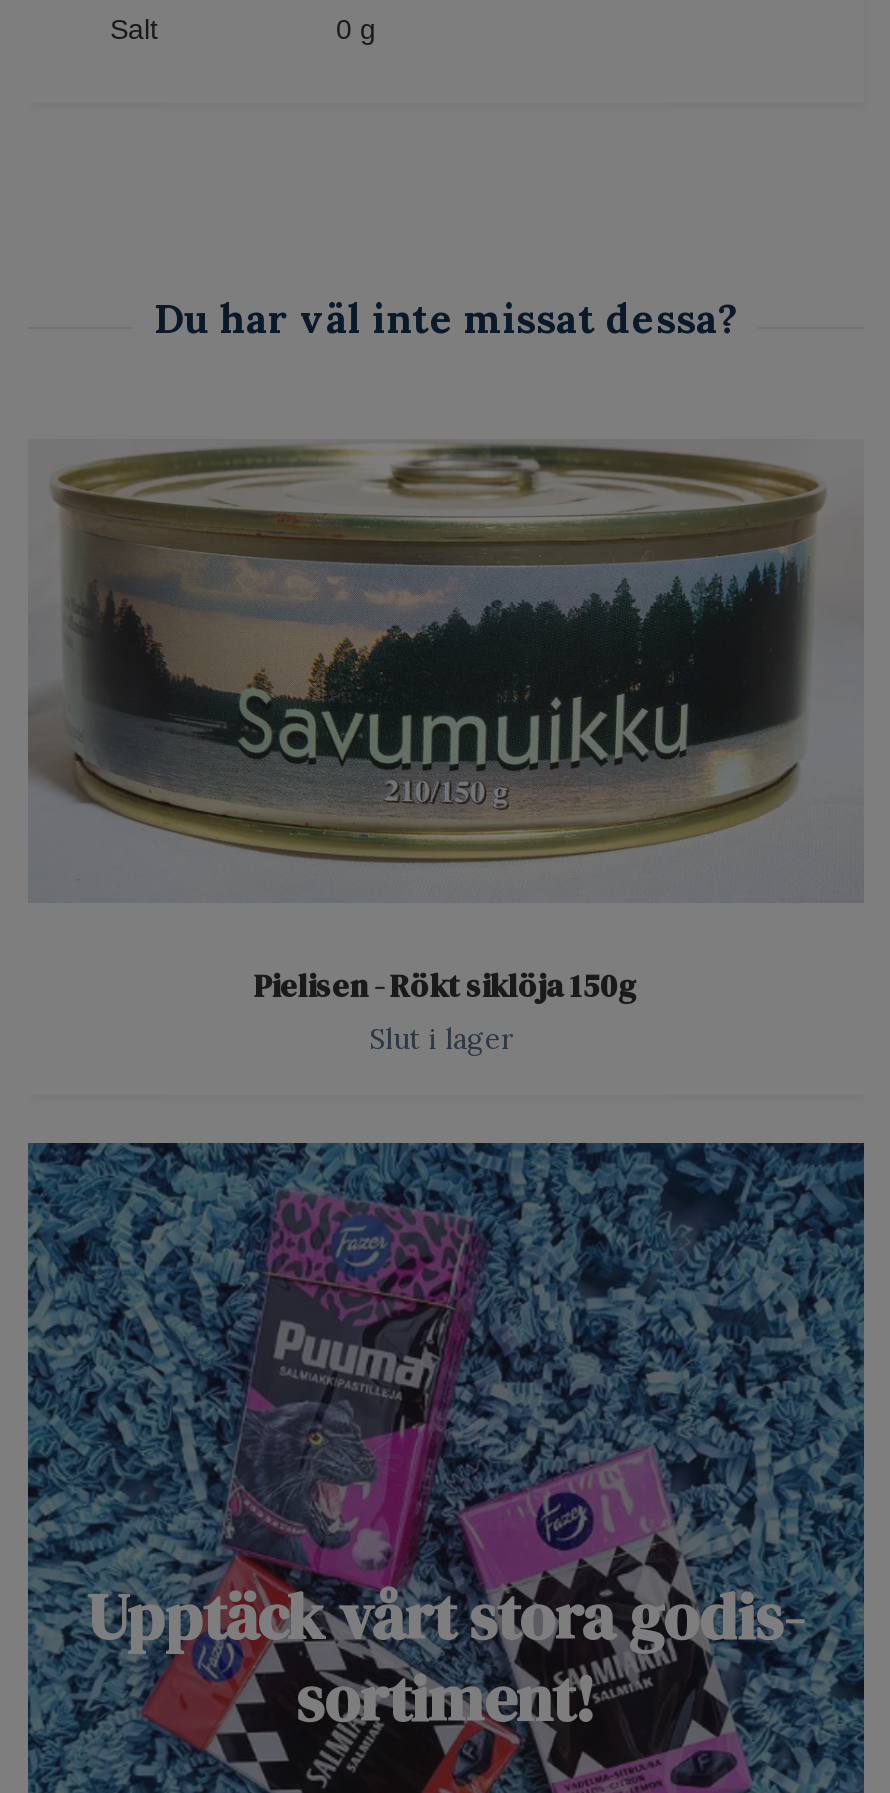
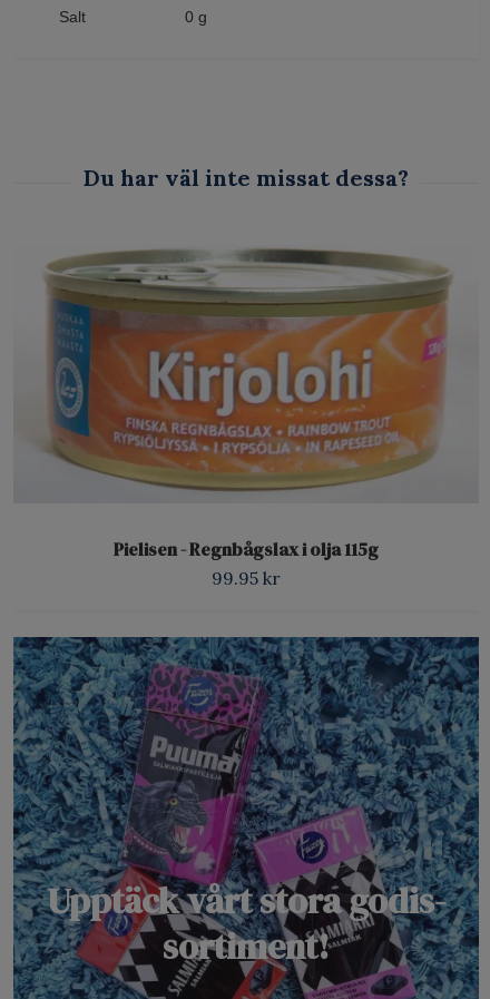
- [image]
+ [image]

- Pielisen - Rökt siklöja 150g
- Slut i lager
+ Pielisen - Regnbågslax i olja 115g
+ 99.95 kr
